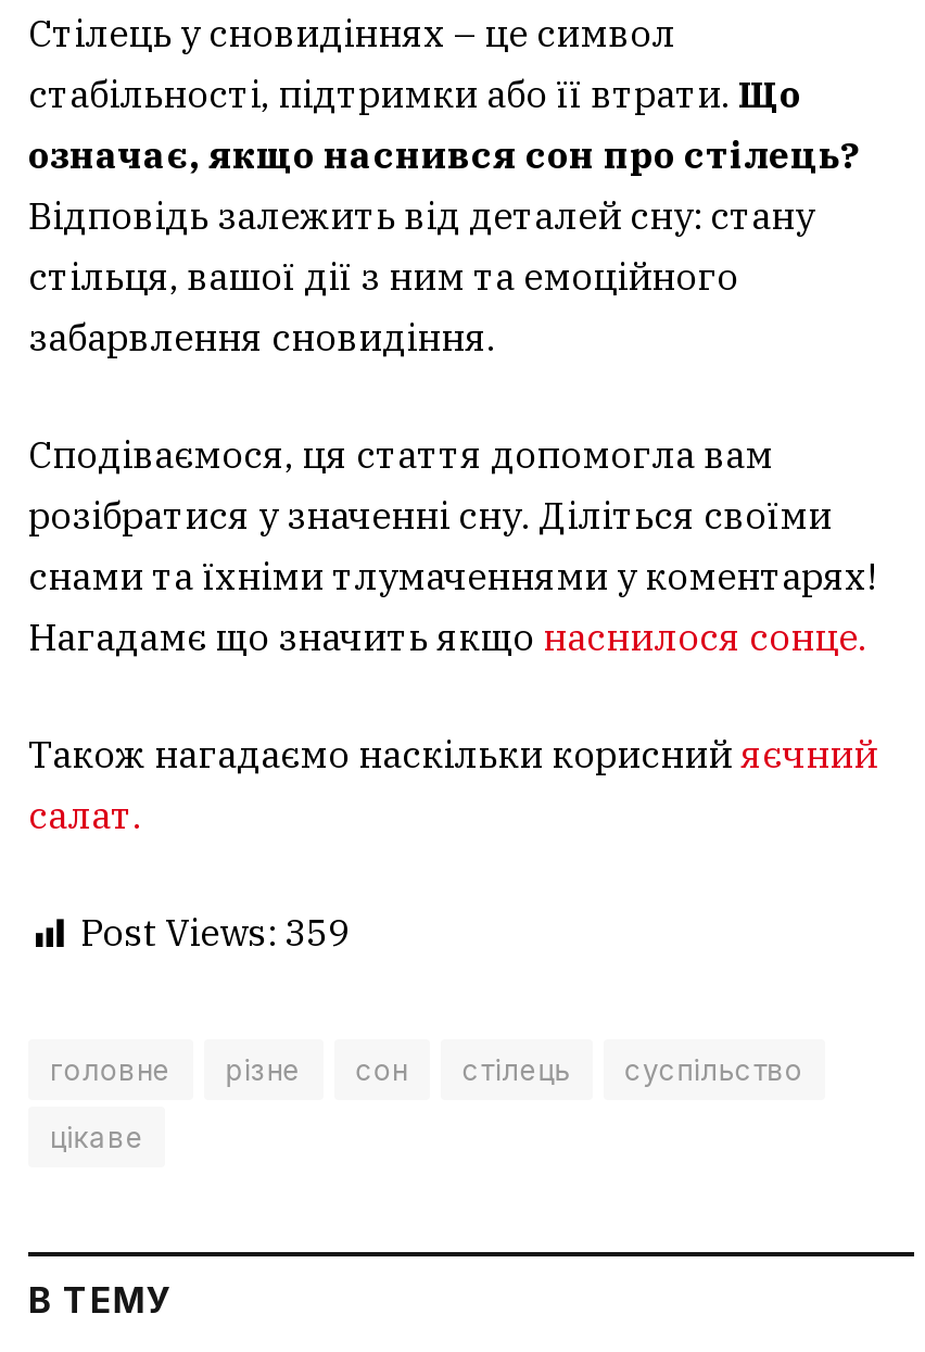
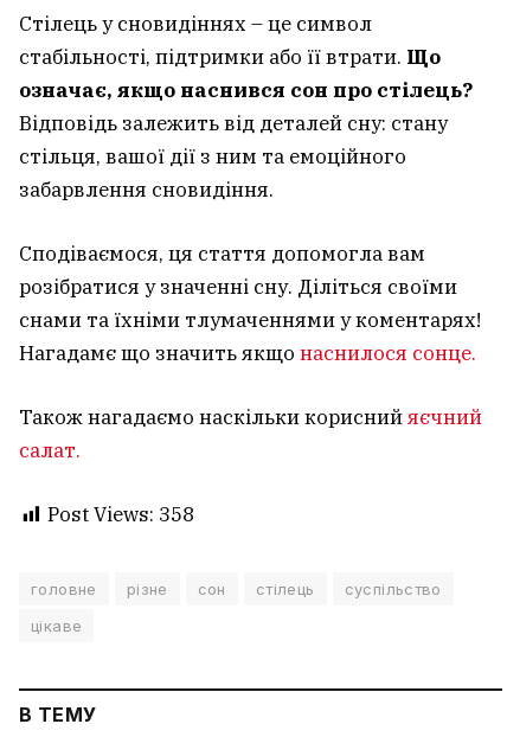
- Post Views: 359
+ Post Views: 358
